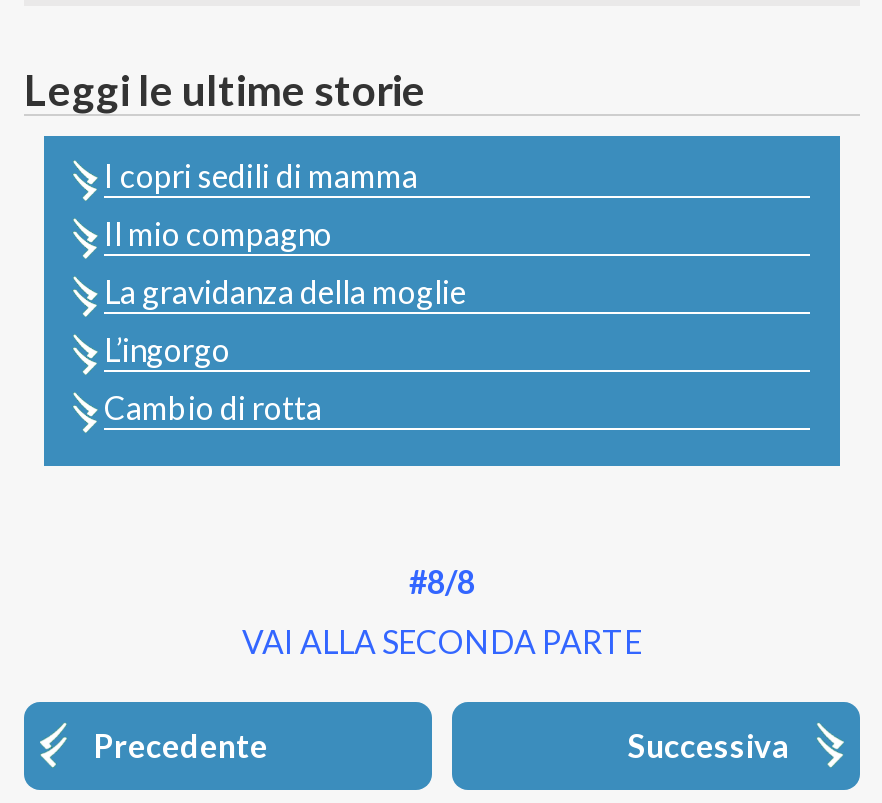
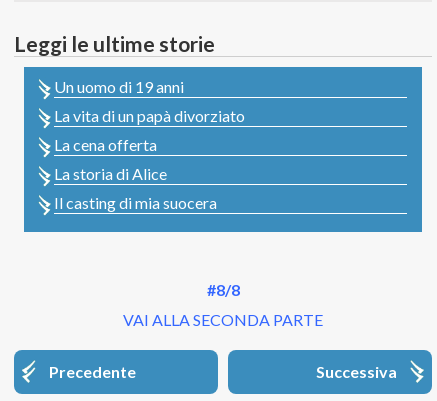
- I copri sedili di mamma
+ Un uomo di 19 anni

- Il mio compagno
+ La vita di un papà divorziato

- La gravidanza della moglie
+ La cena offerta

- L’ingorgo
+ La storia di Alice

- Cambio di rotta
+ Il casting di mia suocera
